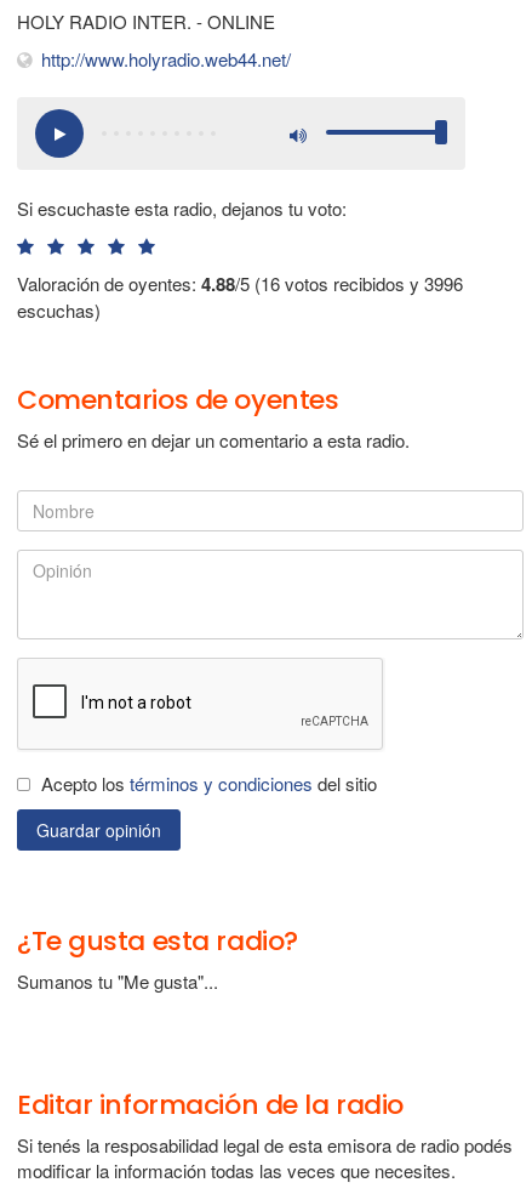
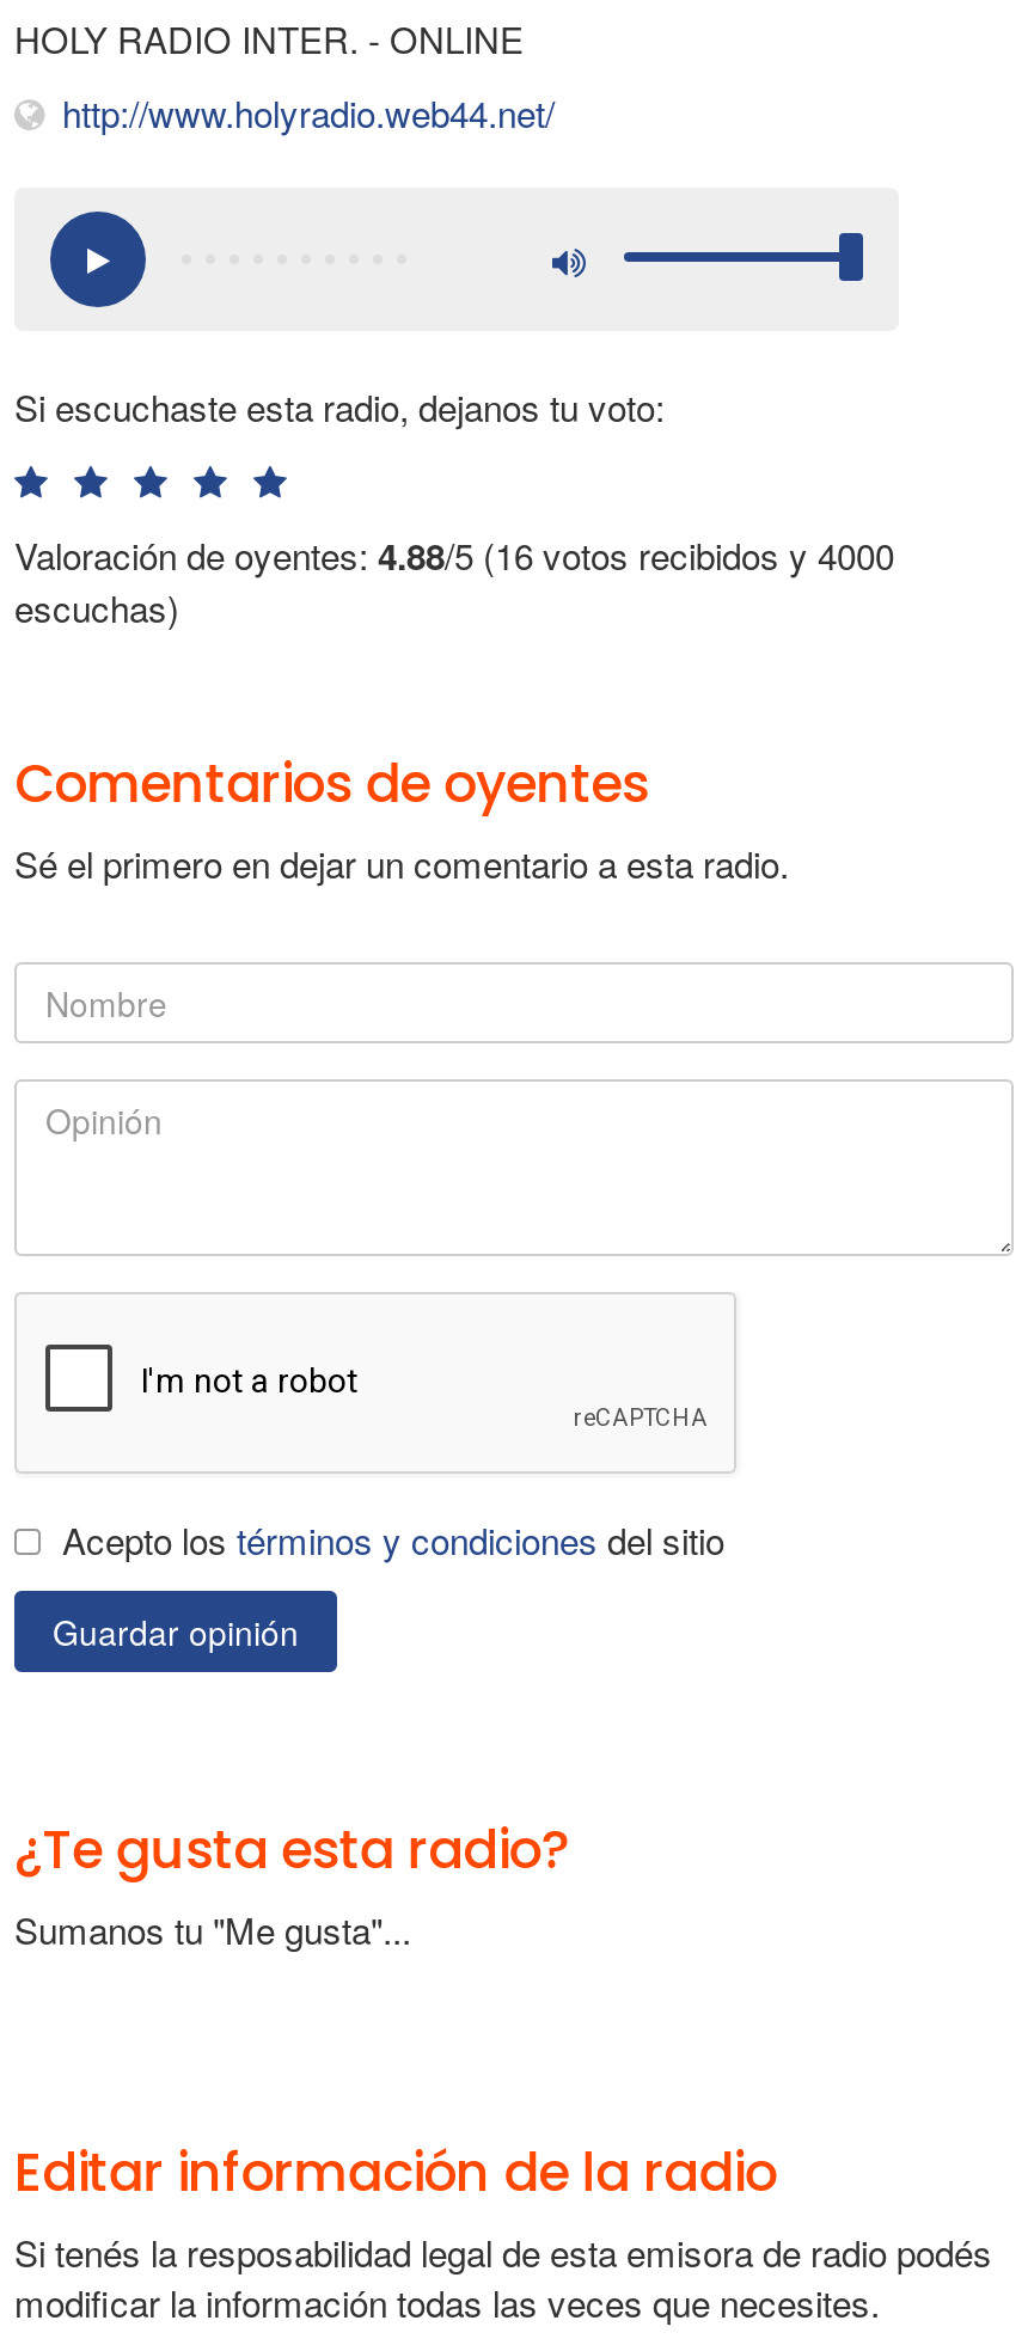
- Valoración de oyentes: 4.88/5 (16 votos recibidos y 3996
+ Valoración de oyentes: 4.88/5 (16 votos recibidos y 4000
